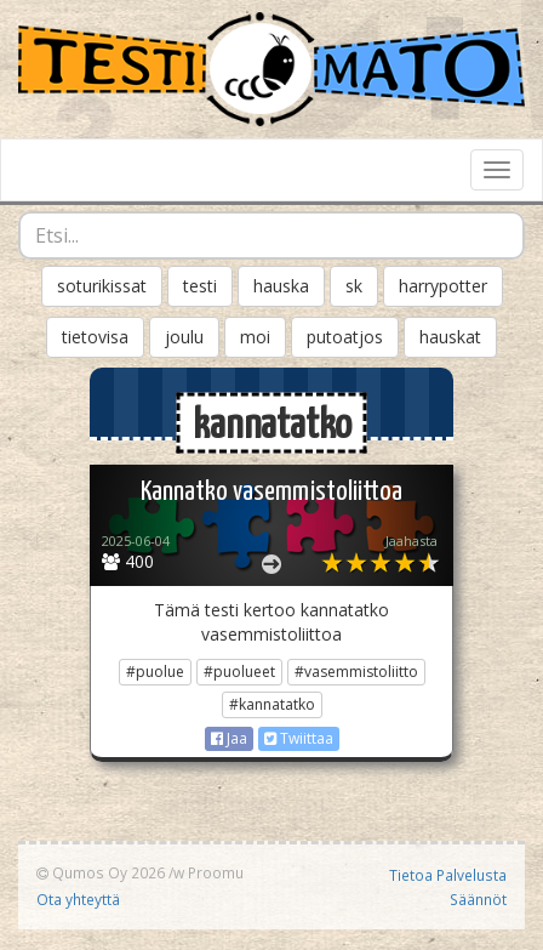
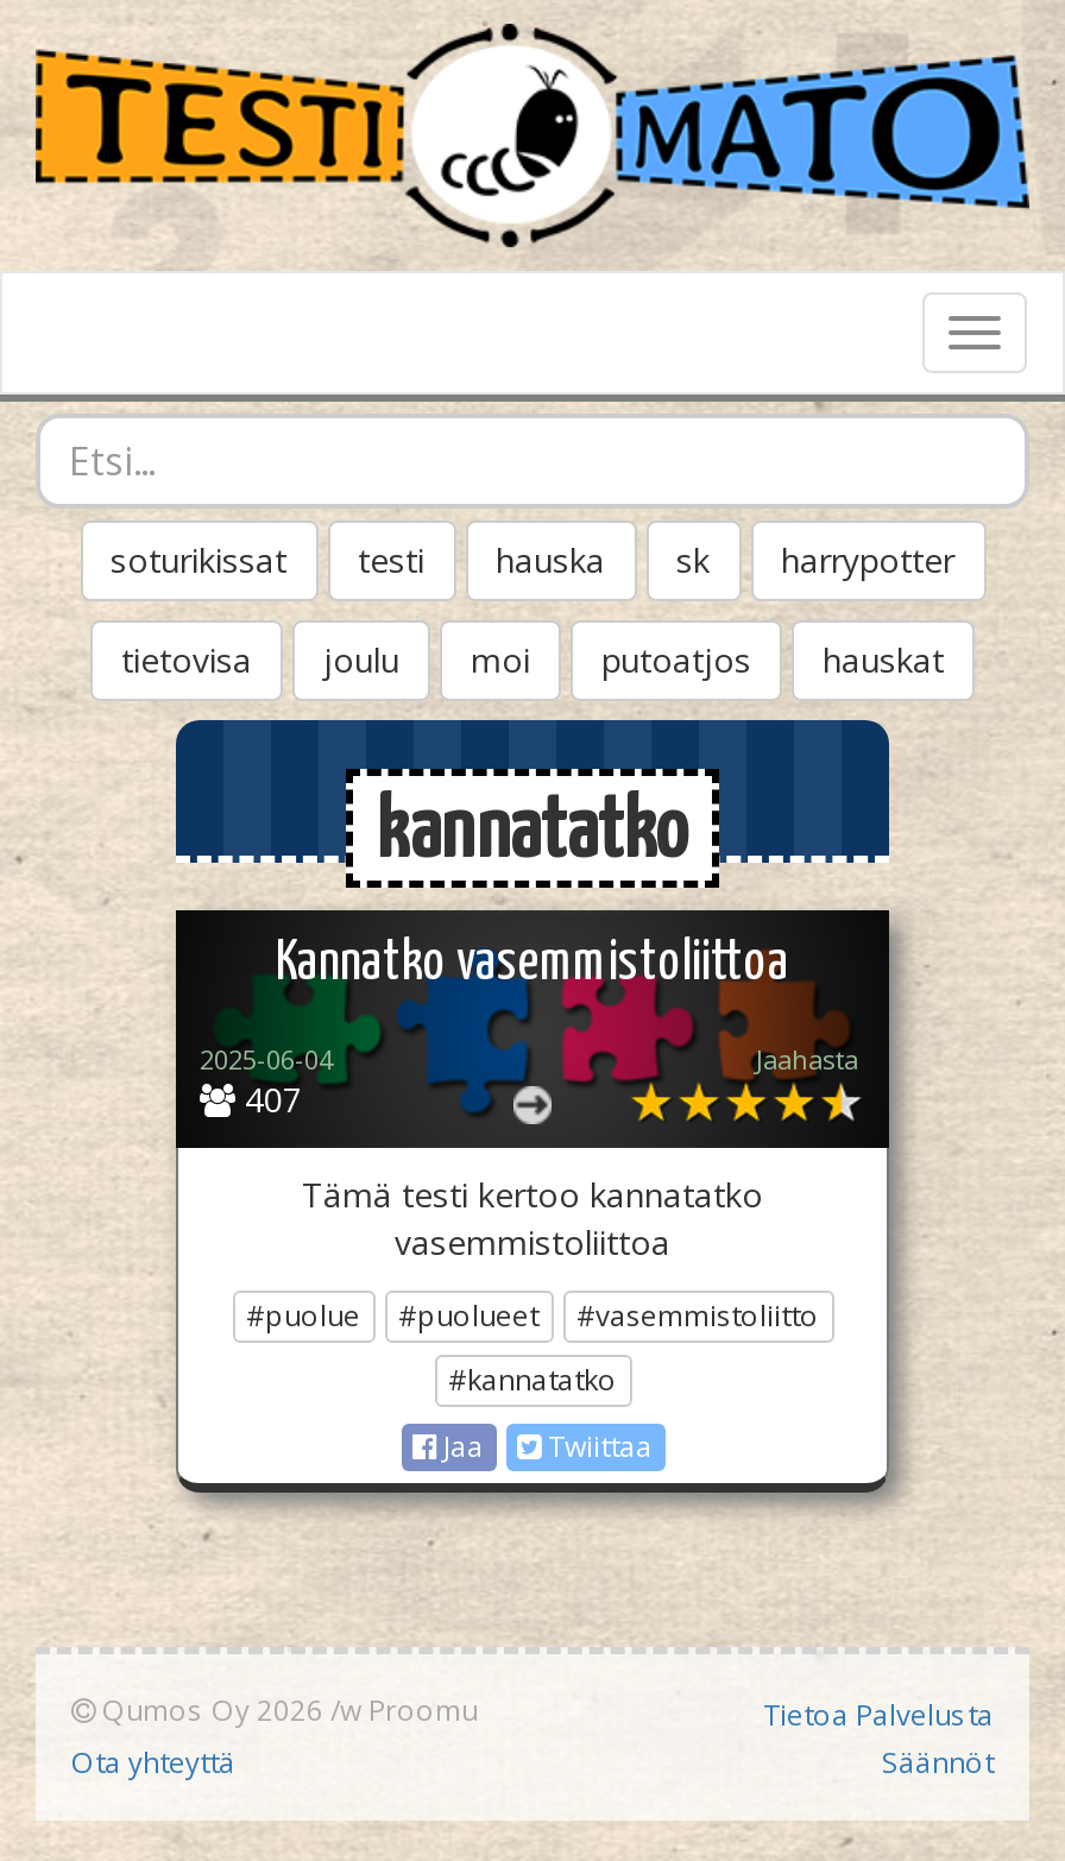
- 400
+ 407
